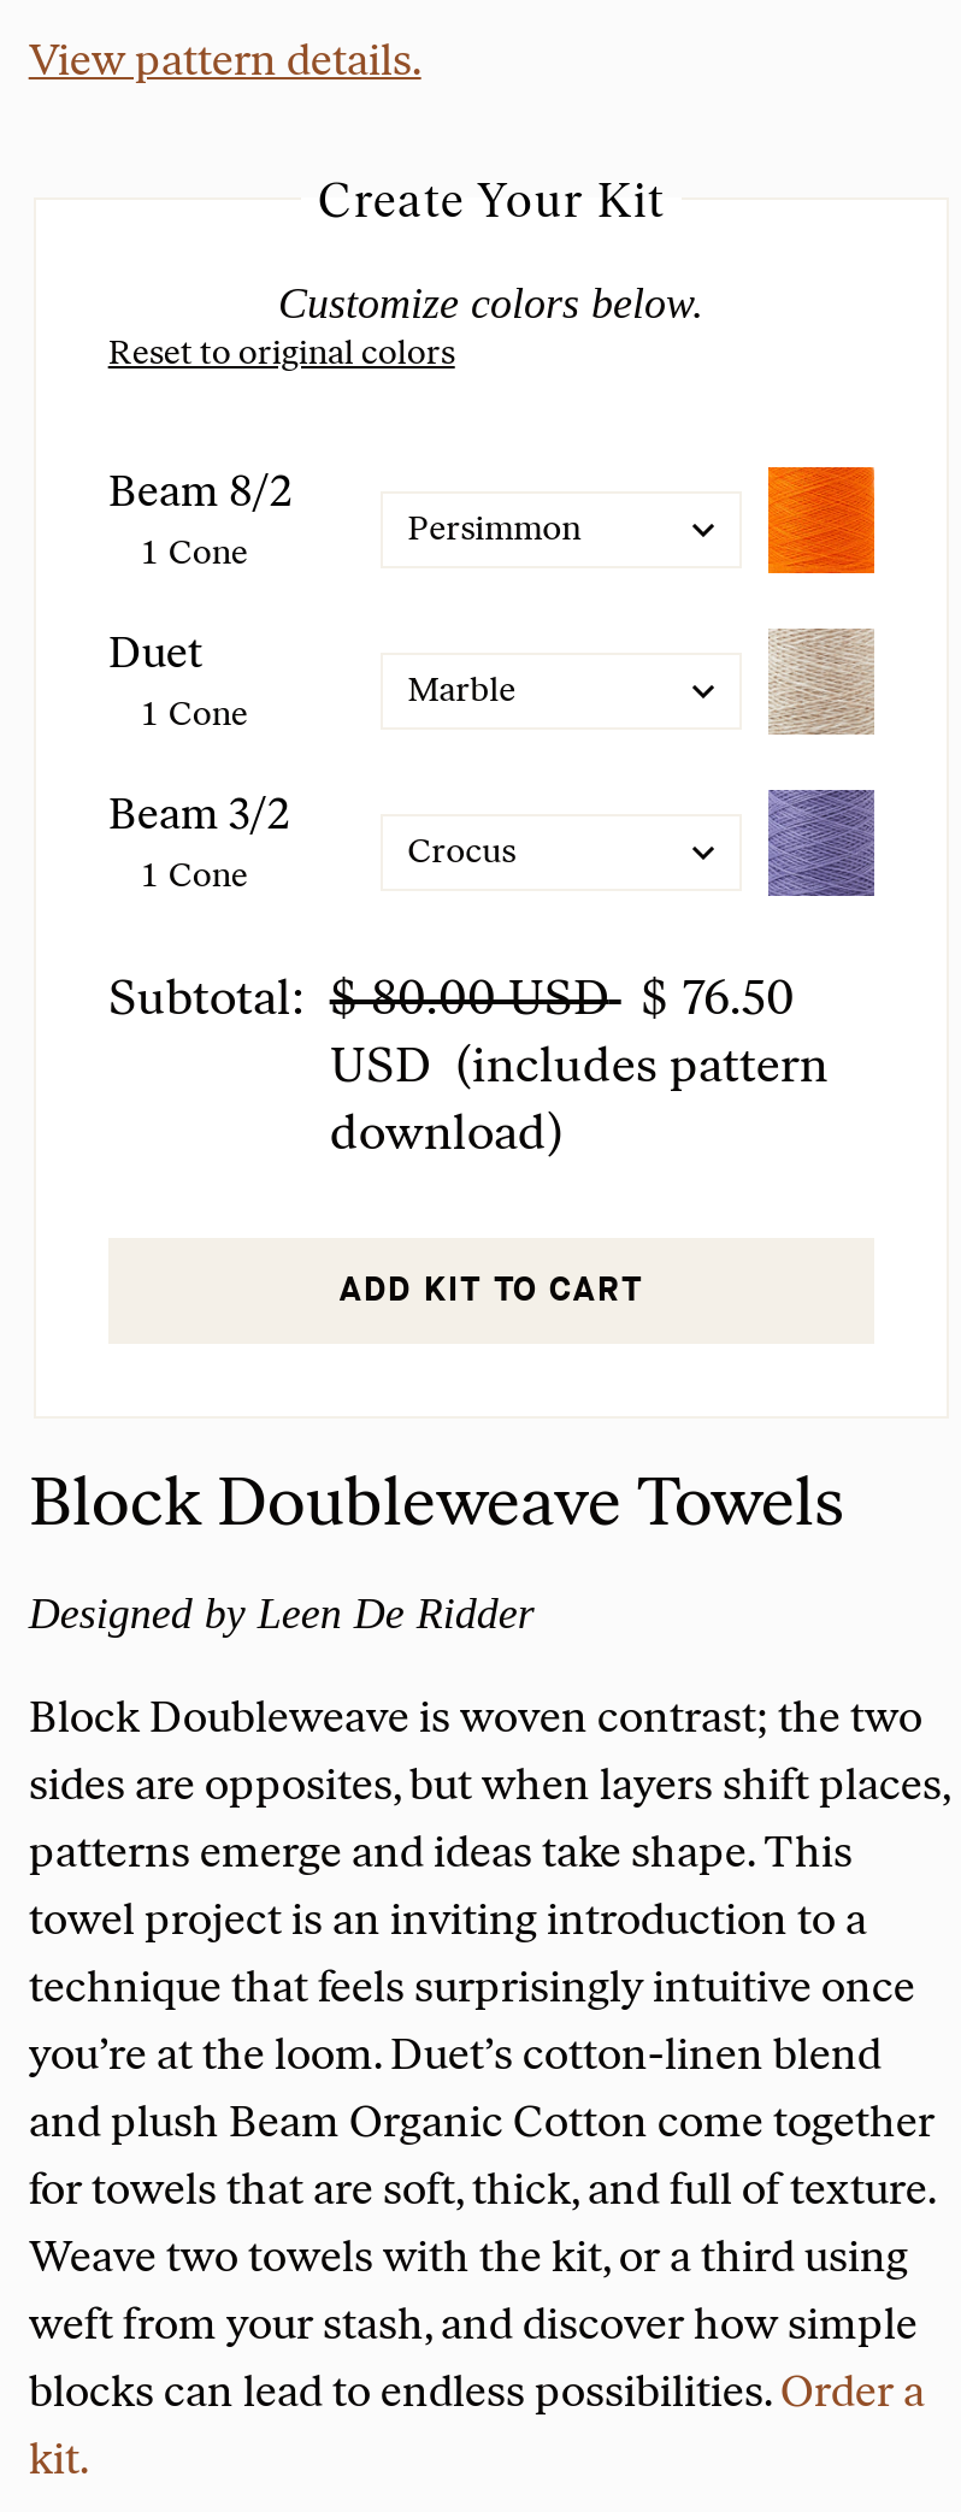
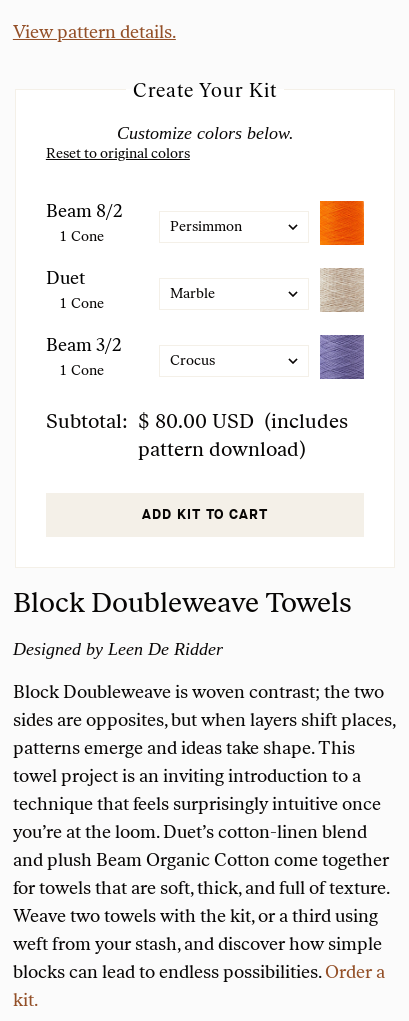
- Subtotal: $ 80.00 USD $ 76.50
- USD (includes pattern
- download)
+ Subtotal: $ 80.00 USD (includes
+ pattern download)
